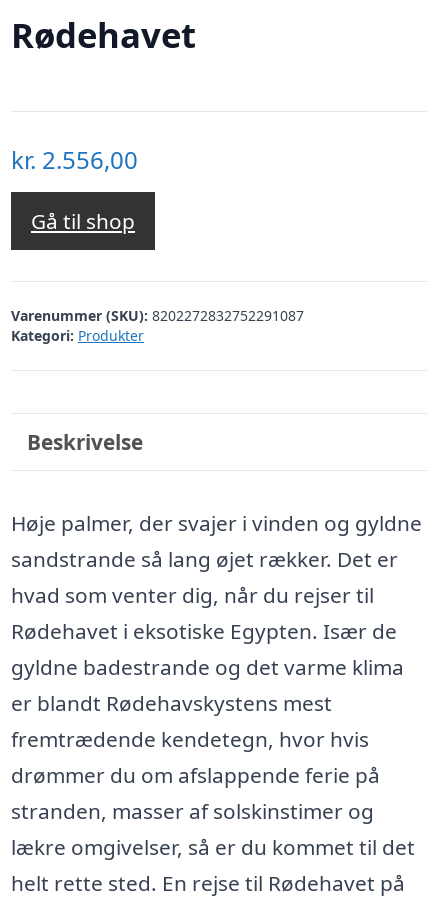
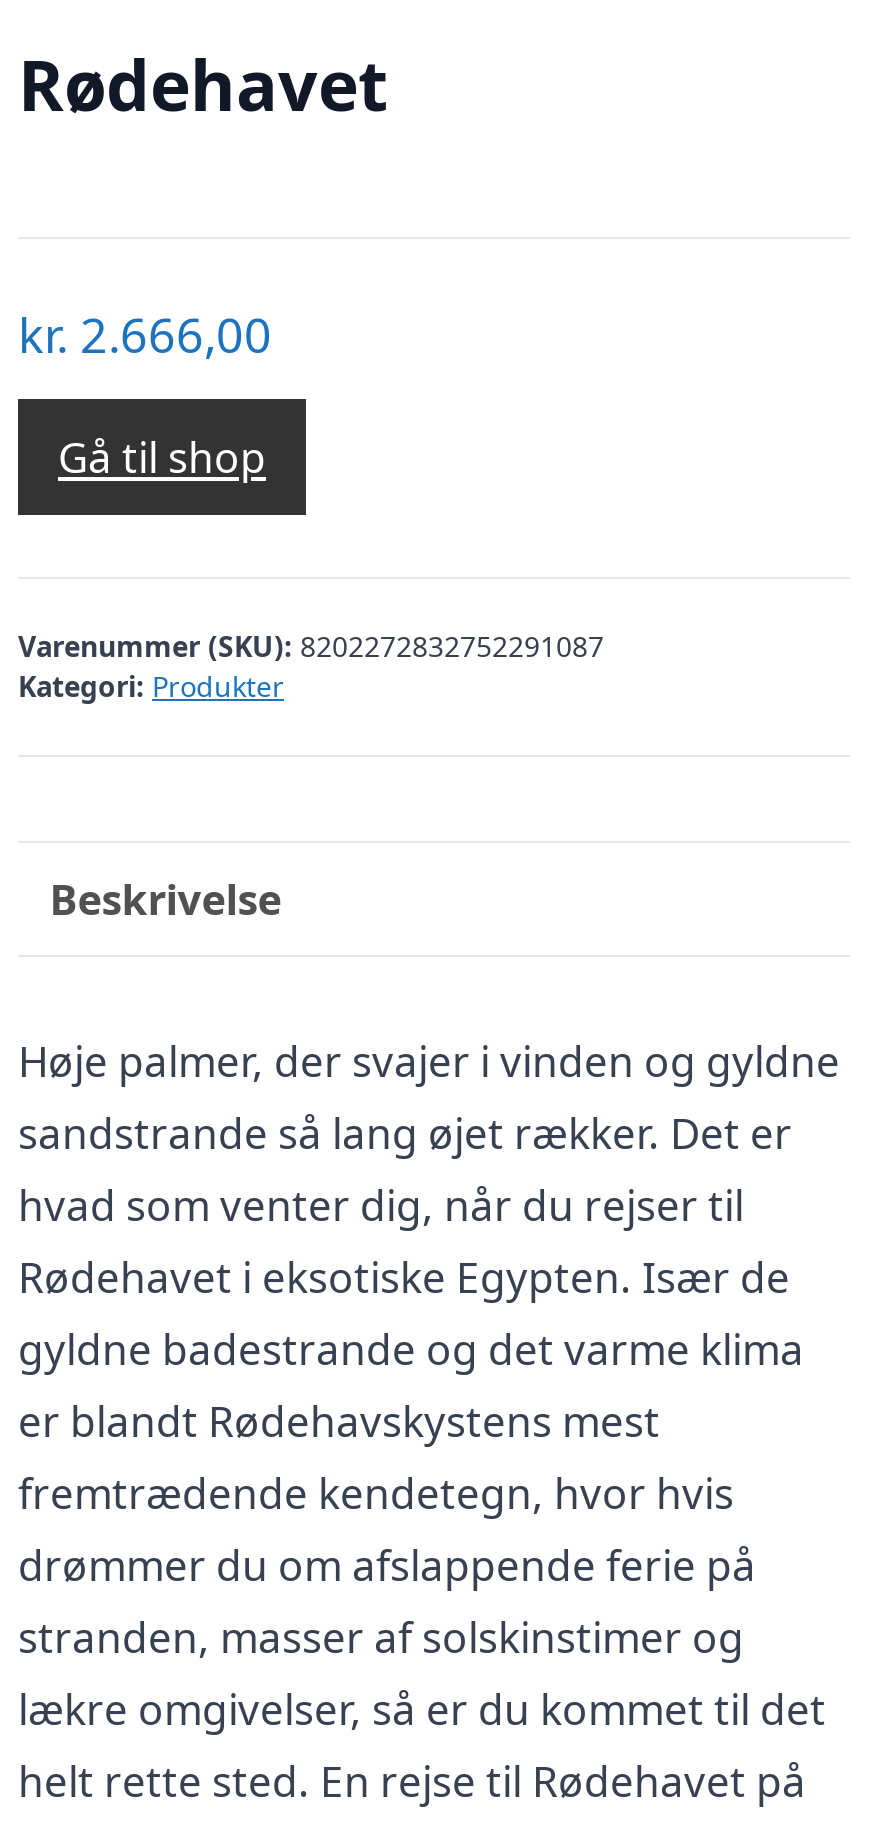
- kr. 2.556,00
+ kr. 2.666,00
